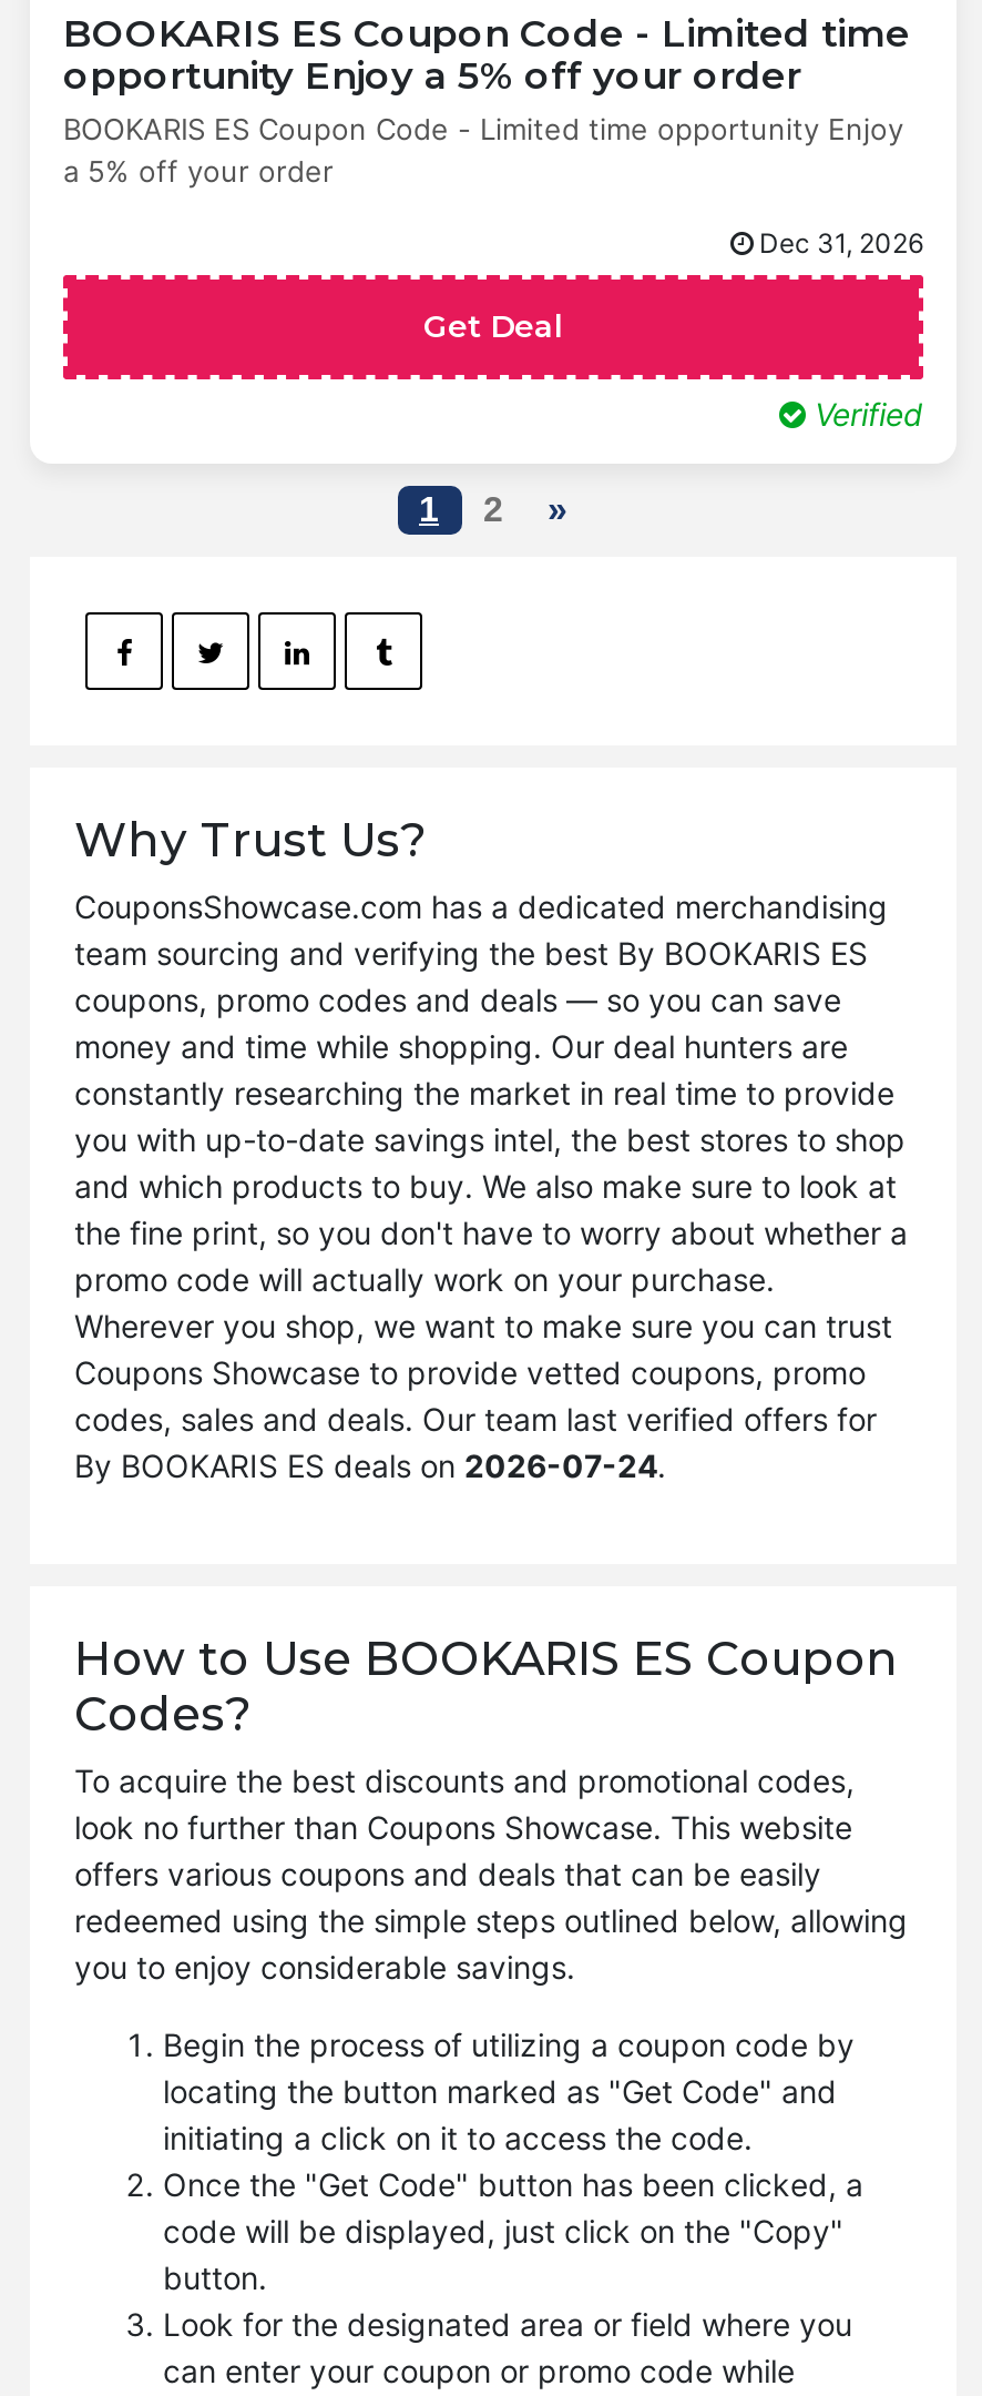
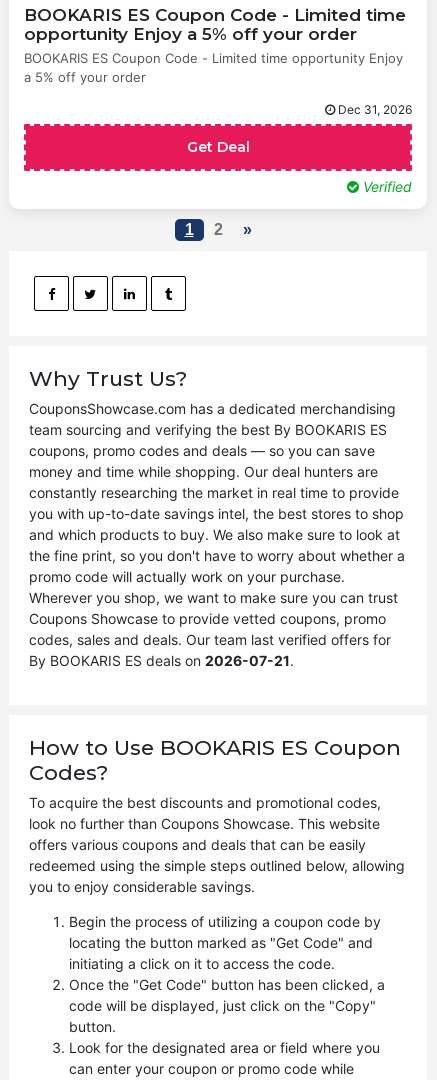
- By BOOKARIS ES deals on 2026-07-24.
+ By BOOKARIS ES deals on 2026-07-21.
